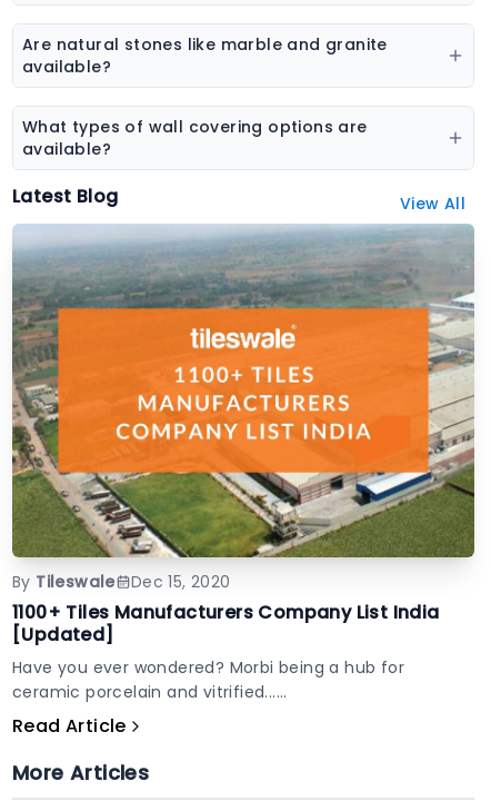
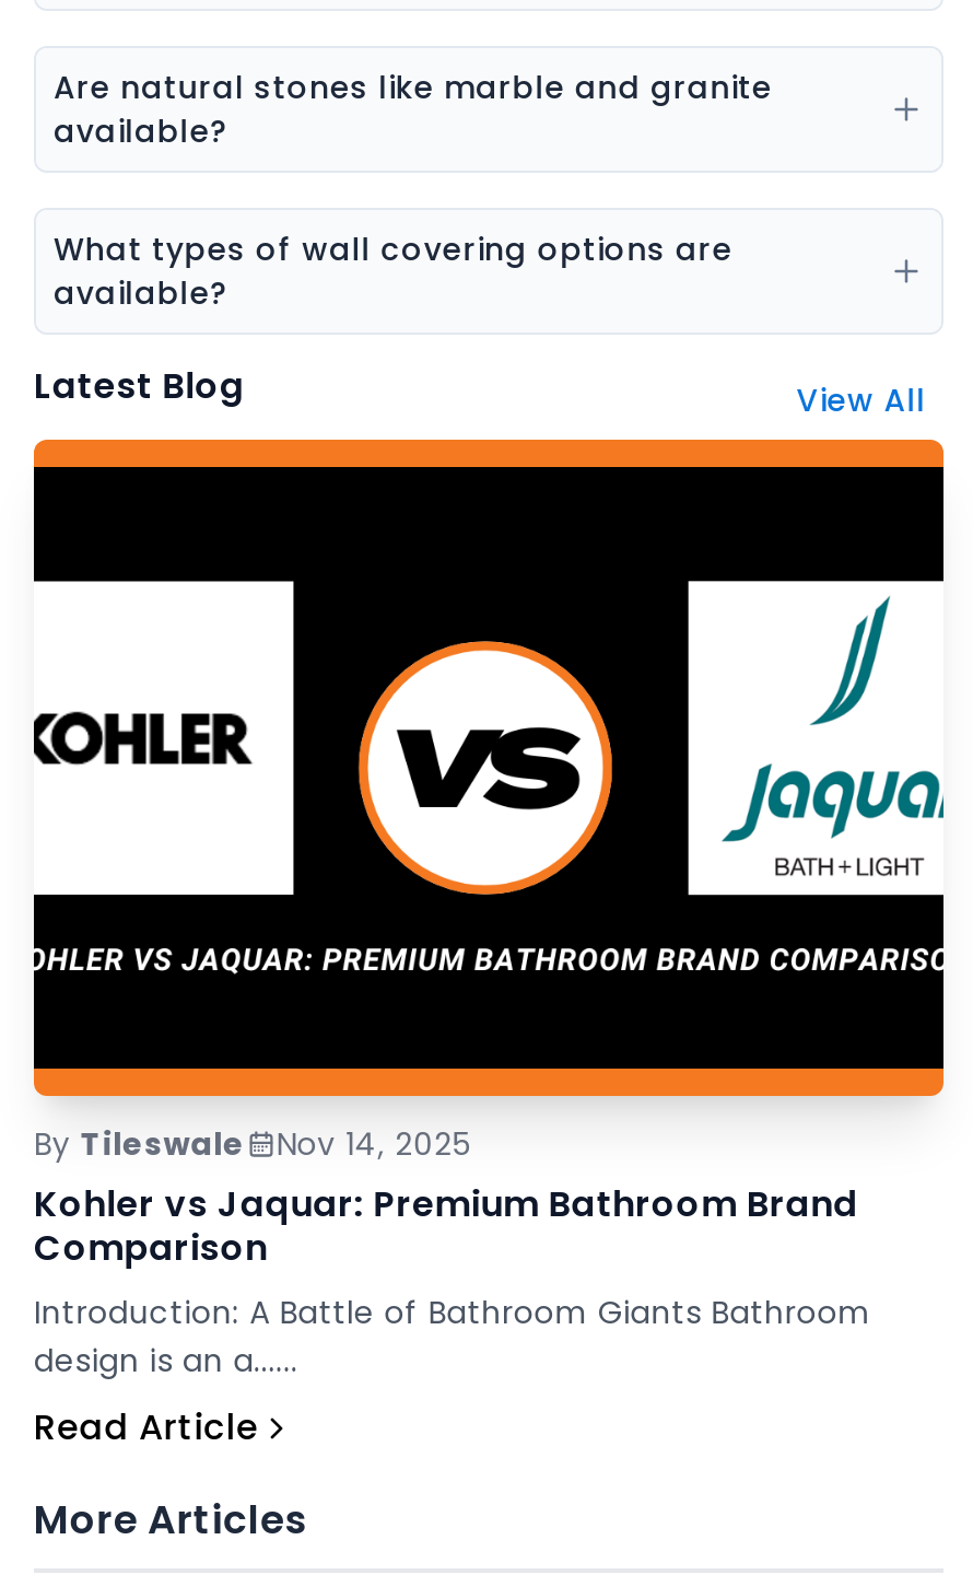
- [image]
- Dec 15, 2020
- 1100+ Tiles Manufacturers Company List India
- [Updated]
- Have you ever wondered? Morbi being a hub for
- ceramic porcelain and vitrified......
+ [image]
+ Nov 14, 2025
+ Kohler vs Jaquar: Premium Bathroom Brand
+ Comparison
+ Introduction: A Battle of Bathroom Giants Bathroom
+ design is an a......
